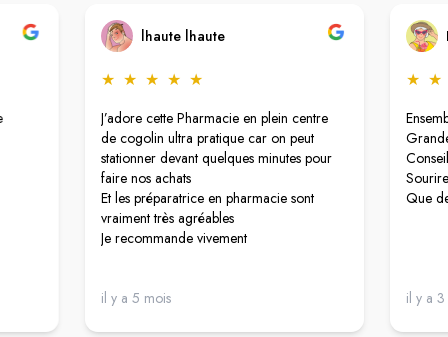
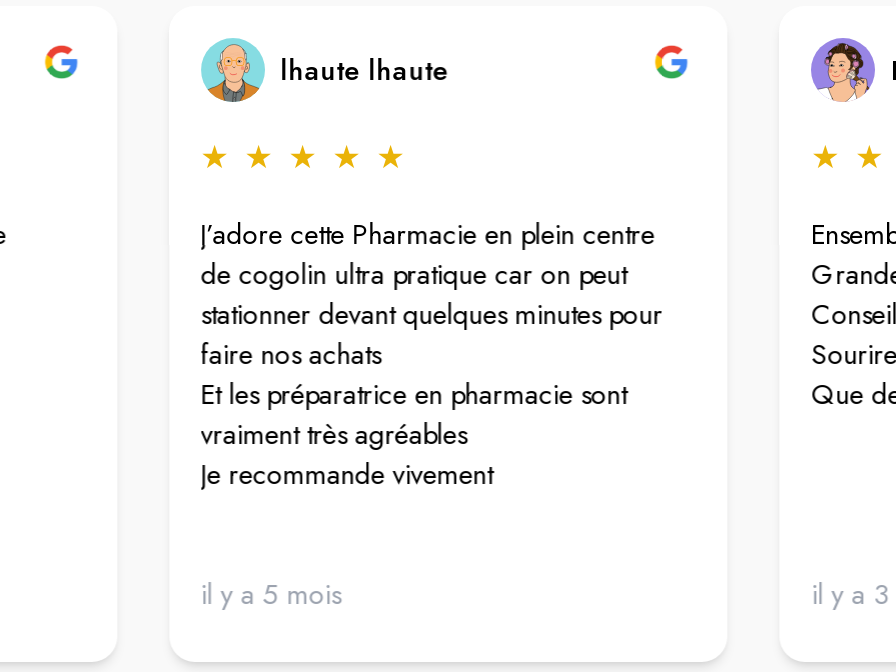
- [image]
+ [image]

- [image]
+ [image]
